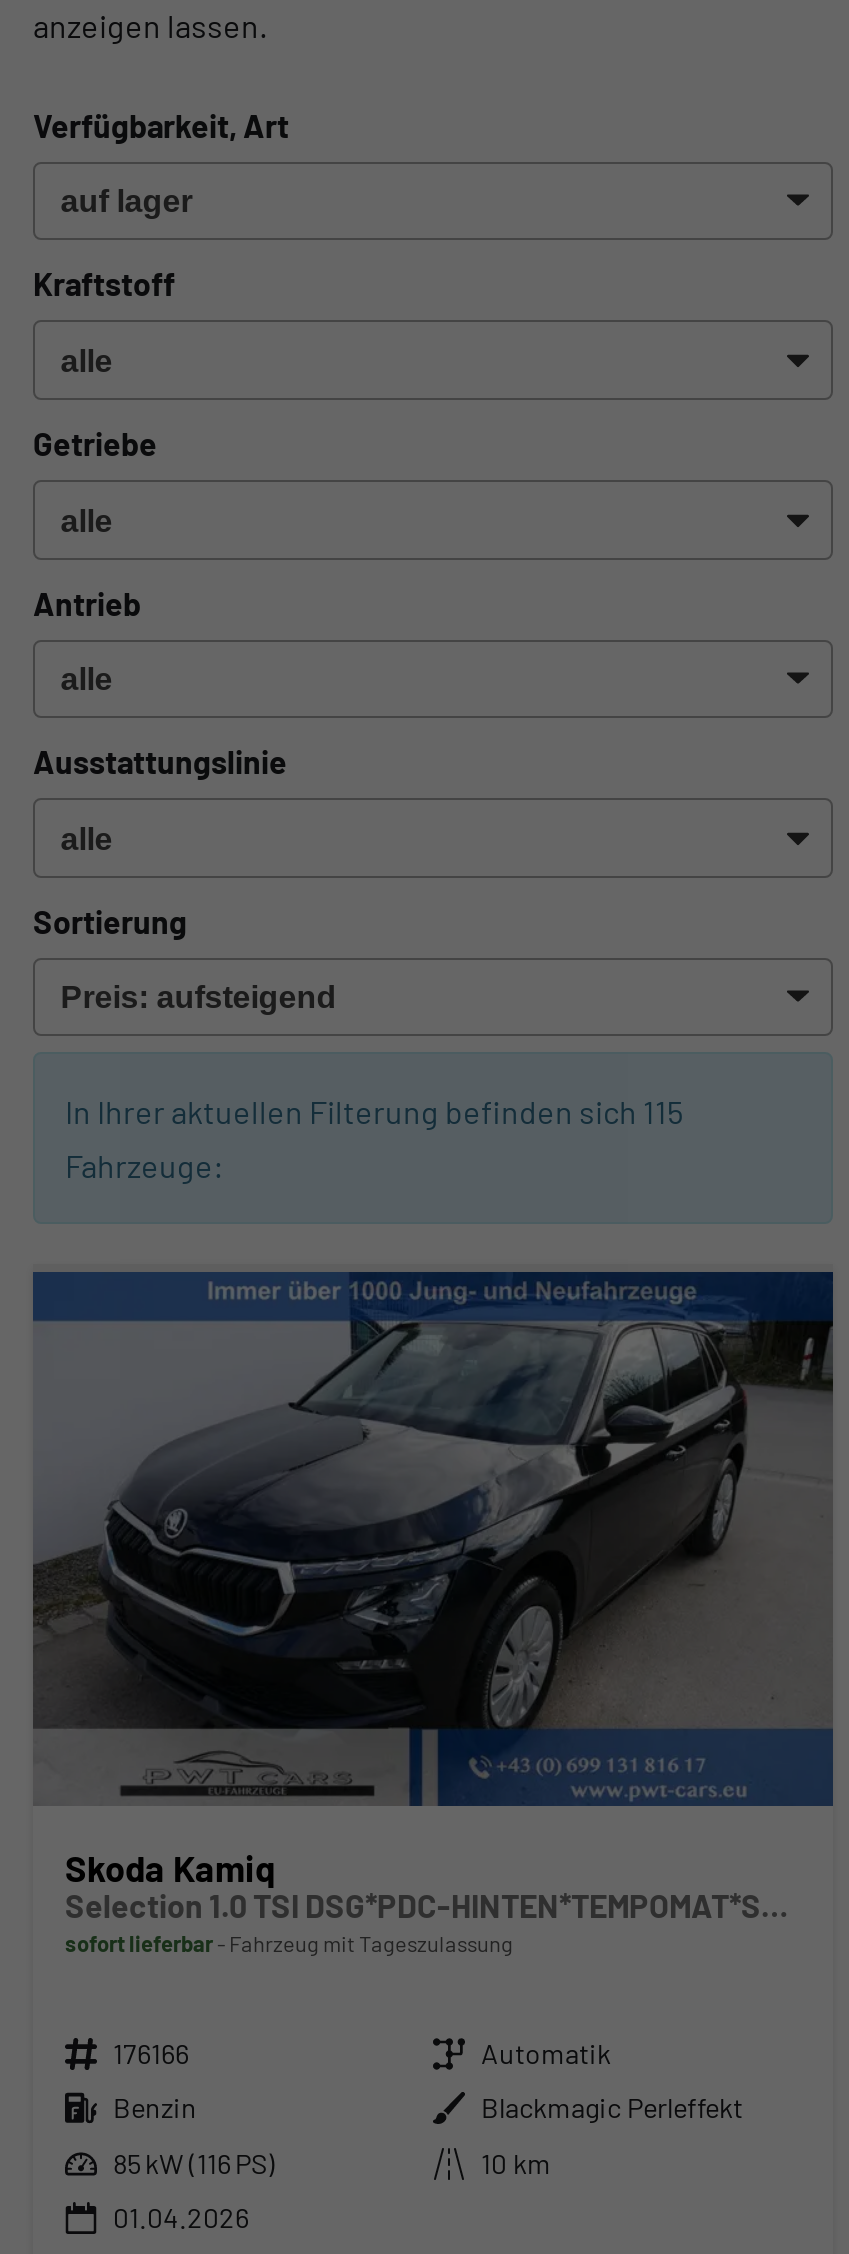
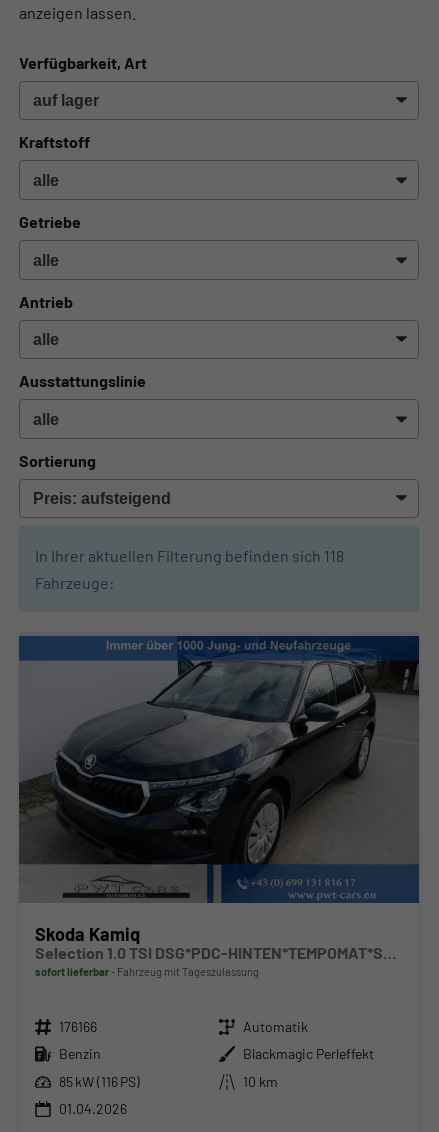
- In Ihrer aktuellen Filterung befinden sich 115
+ In Ihrer aktuellen Filterung befinden sich 118
